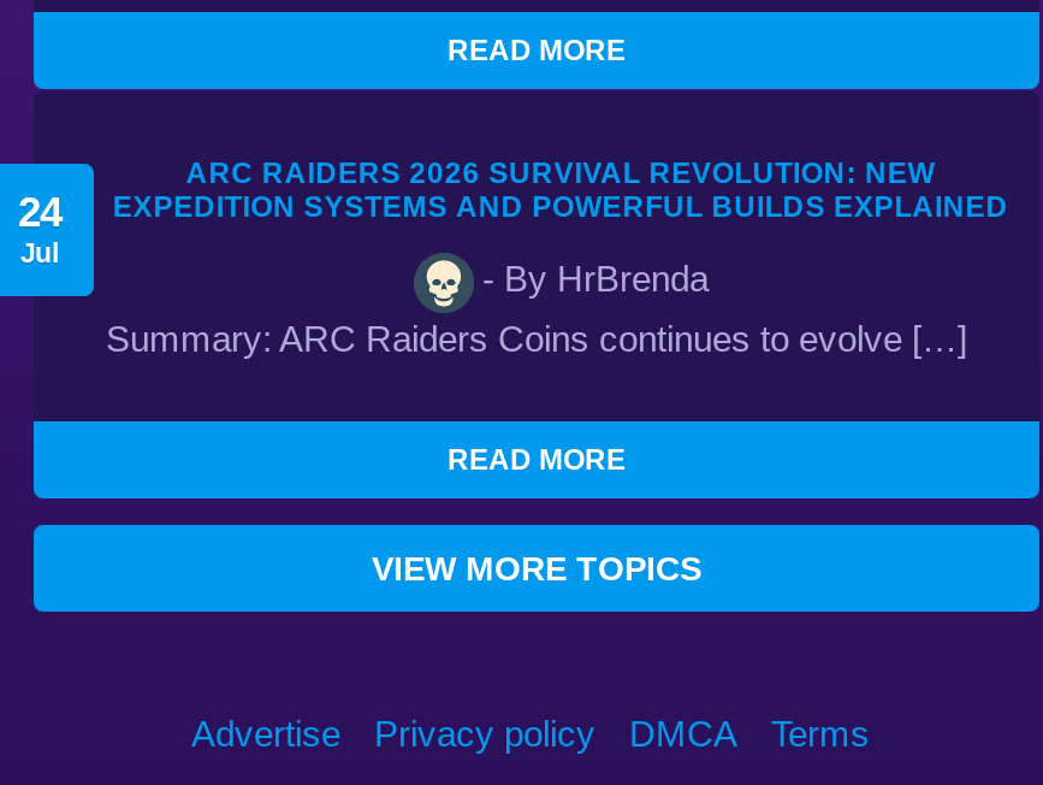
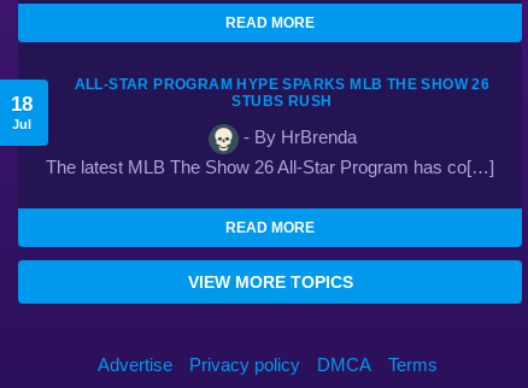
- ARC RAIDERS 2026 SURVIVAL REVOLUTION: NEW
- EXPEDITION SYSTEMS AND POWERFUL BUILDS EXPLAINED
+ ALL-STAR PROGRAM HYPE SPARKS MLB THE SHOW 26
+ STUBS RUSH

- 24
+ 18

- Summary: ARC Raiders Coins continues to evolve […]
+ The latest MLB The Show 26 All-Star Program has co[…]
